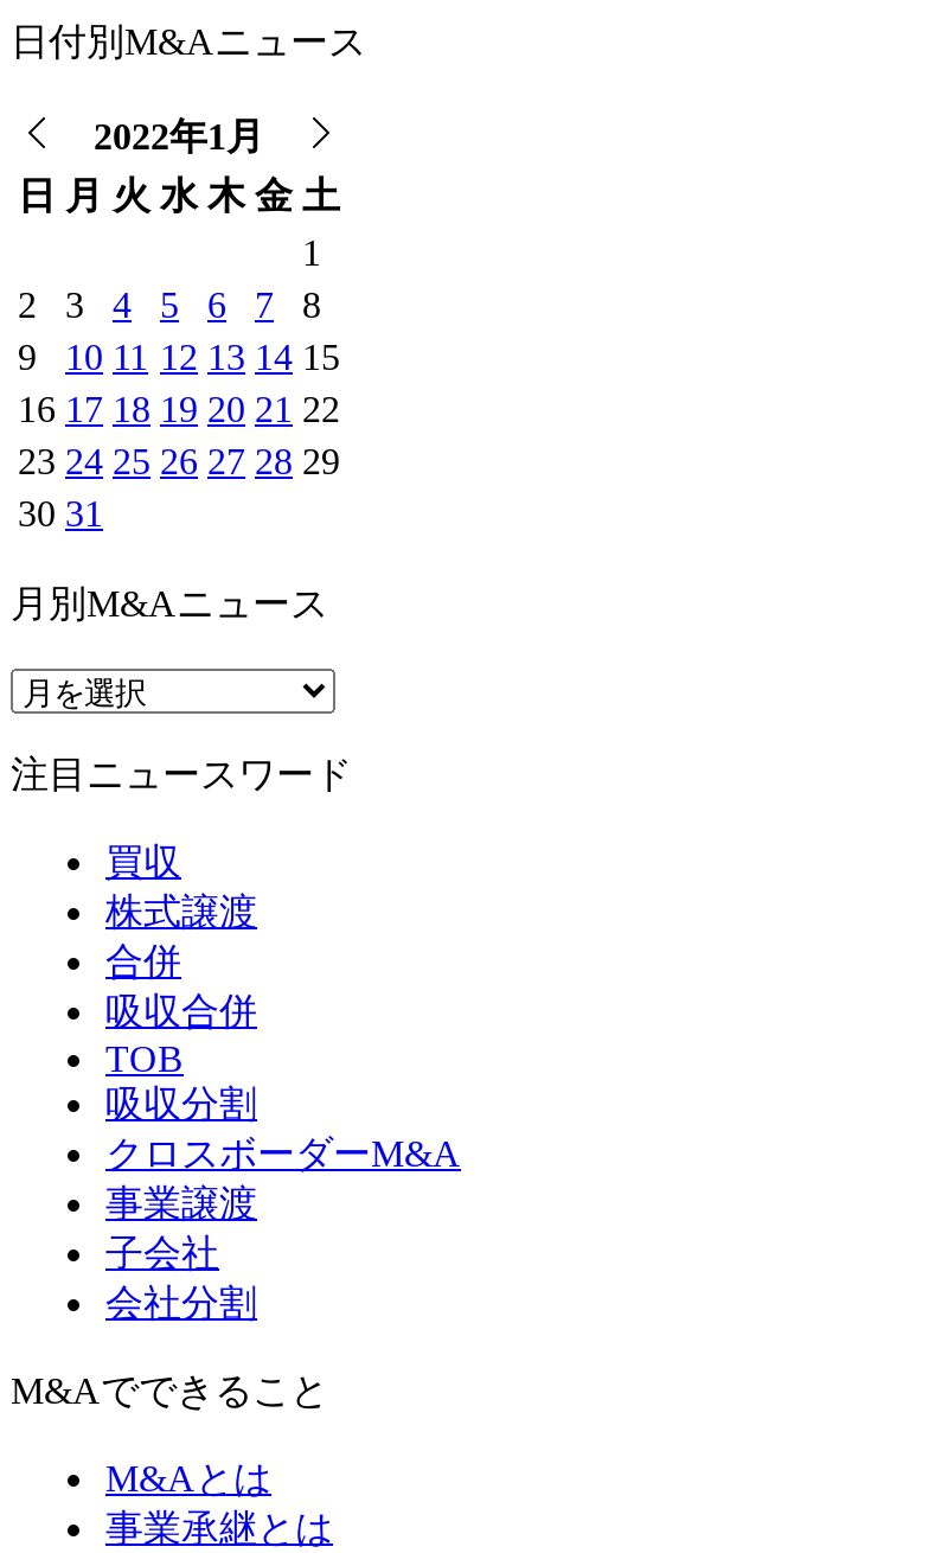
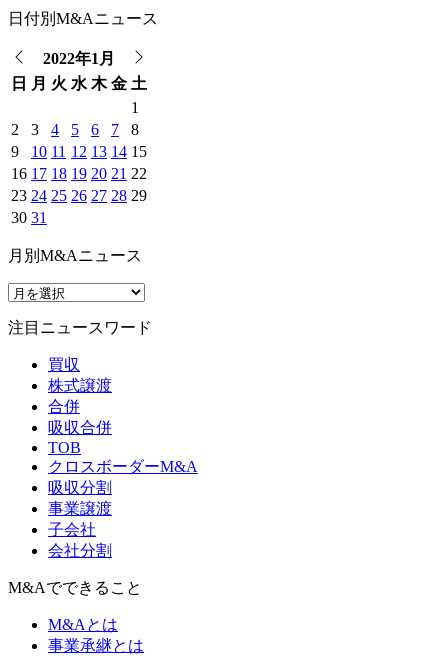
moved down: 吸収分割

moved up: クロスボーダーM&A
